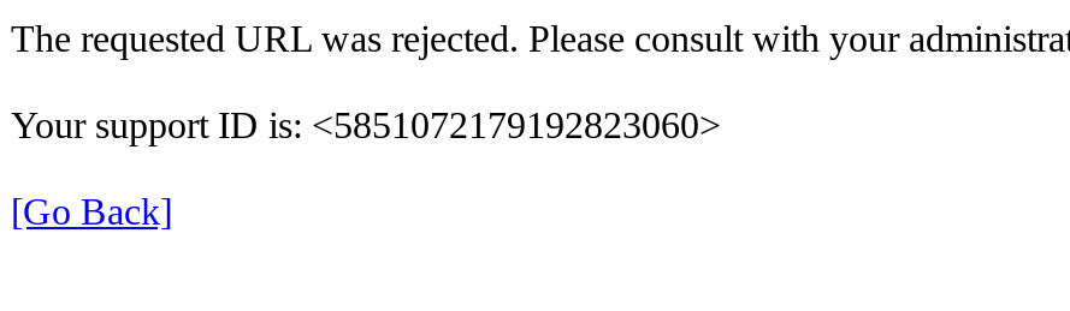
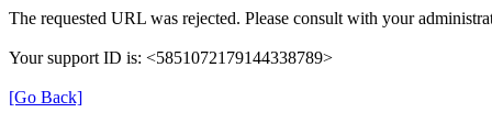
- Your support ID is: <5851072179192823060>
+ Your support ID is: <5851072179144338789>
